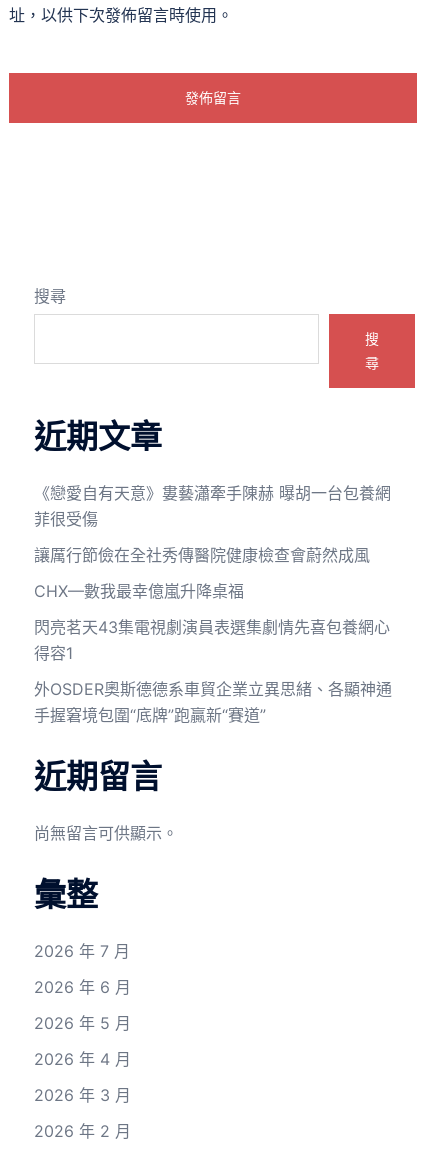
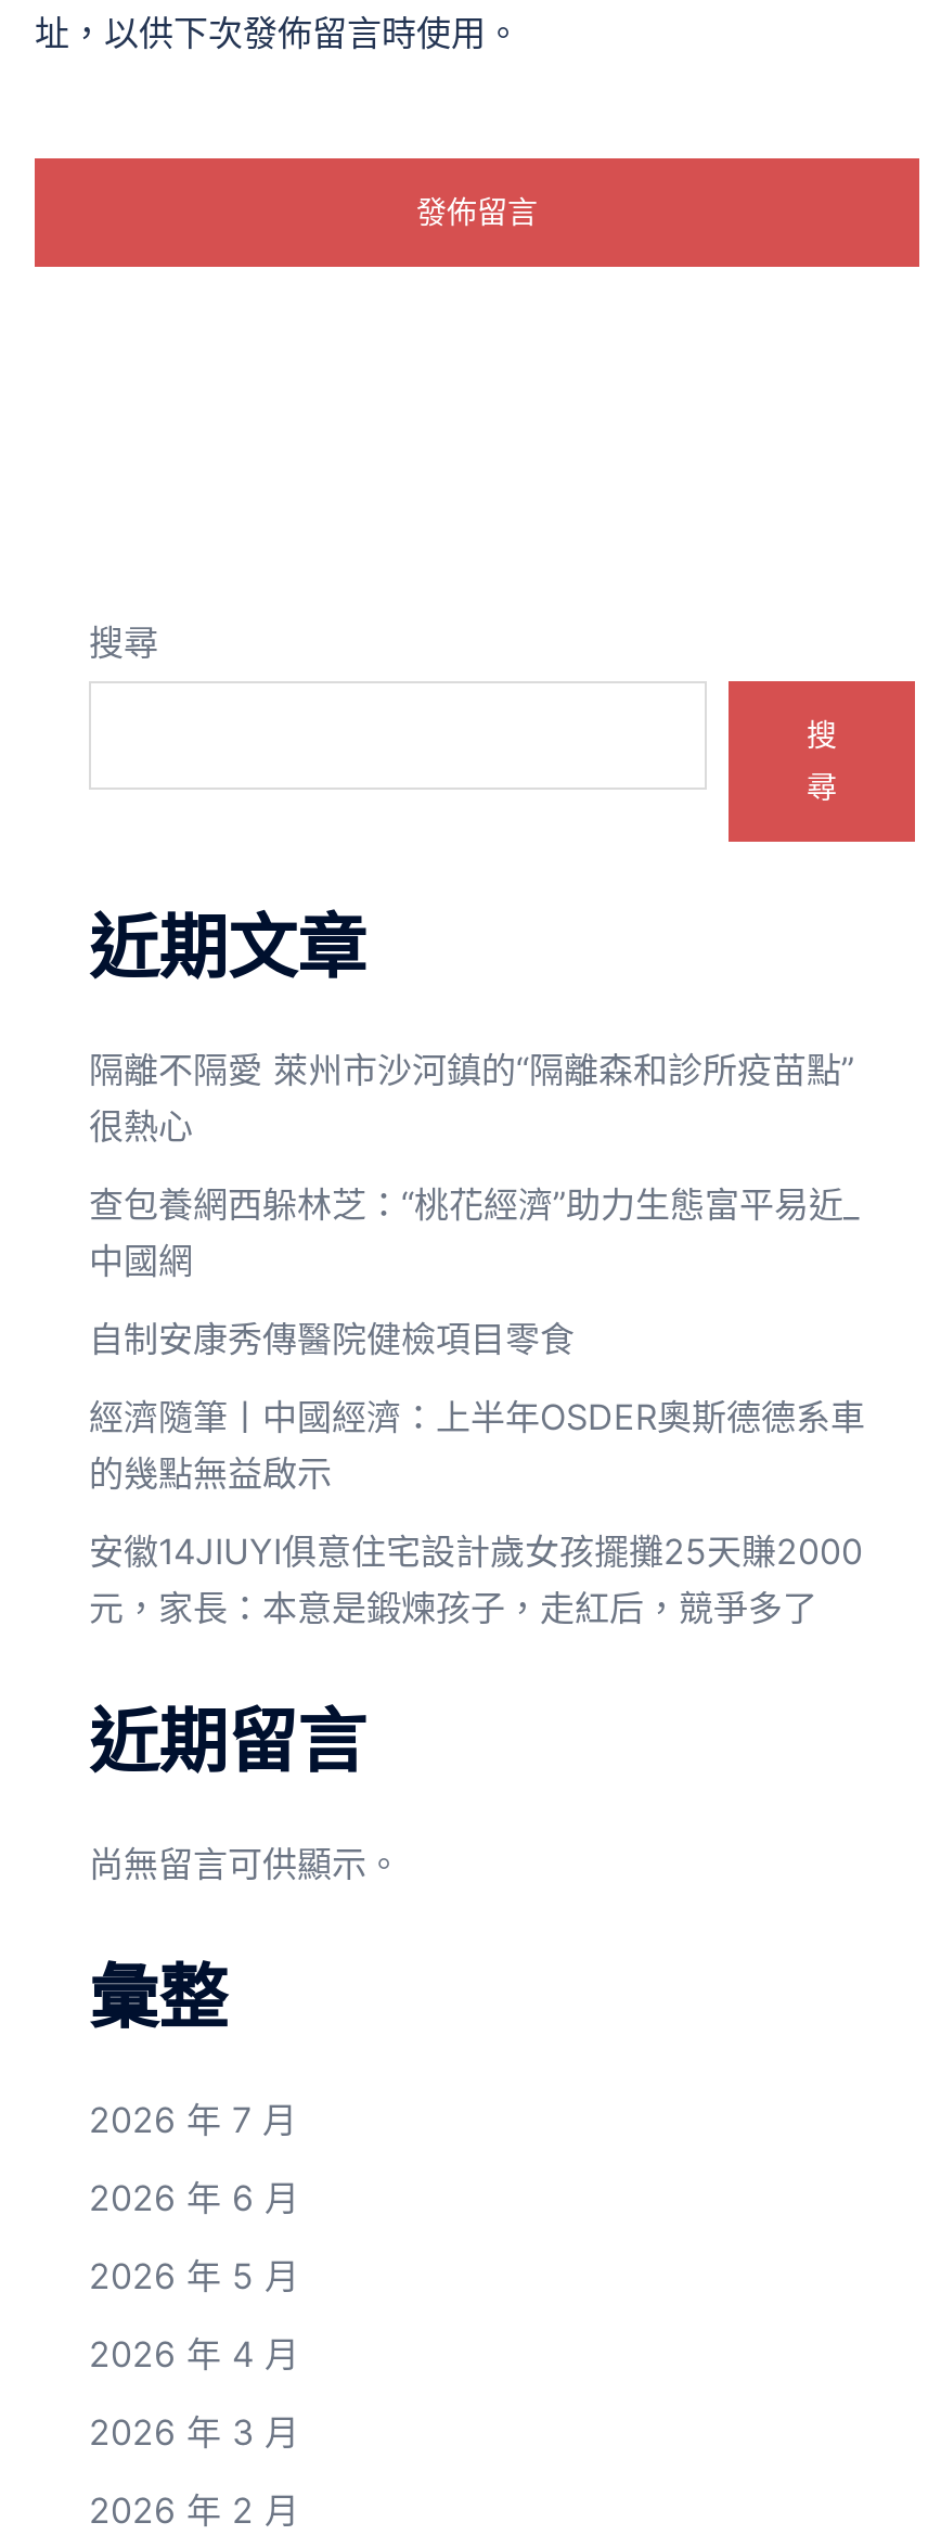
- 《戀愛自有天意》婁藝瀟牽手陳赫 曝胡一台包養網
- 菲很受傷
+ 隔離不隔愛 萊州市沙河鎮的“隔離森和診所疫苗點”
+ 很熱心

- 讓厲行節儉在全社秀傳醫院健康檢查會蔚然成風
+ 查包養網西躲林芝：“桃花經濟”助力生態富平易近_
+ 中國網

- CHX—數我最幸億嵐升降桌福
+ 自制安康秀傳醫院健檢項目零食

- 閃亮茗天43集電視劇演員表選集劇情先喜包養網心
- 得容1
+ 經濟隨筆丨中國經濟：上半年OSDER奧斯德德系車
+ 的幾點無益啟示

- 外OSDER奧斯德德系車貿企業立異思緒、各顯神通
- 手握窘境包圍“底牌”跑贏新“賽道”
+ 安徽14JIUYI俱意住宅設計歲女孩擺攤25天賺2000
+ 元，家長：本意是鍛煉孩子，走紅后，競爭多了
